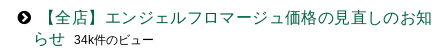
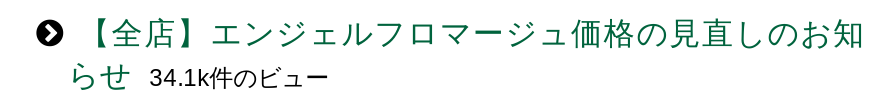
- らせ 34k件のビュー
+ らせ 34.1k件のビュー
